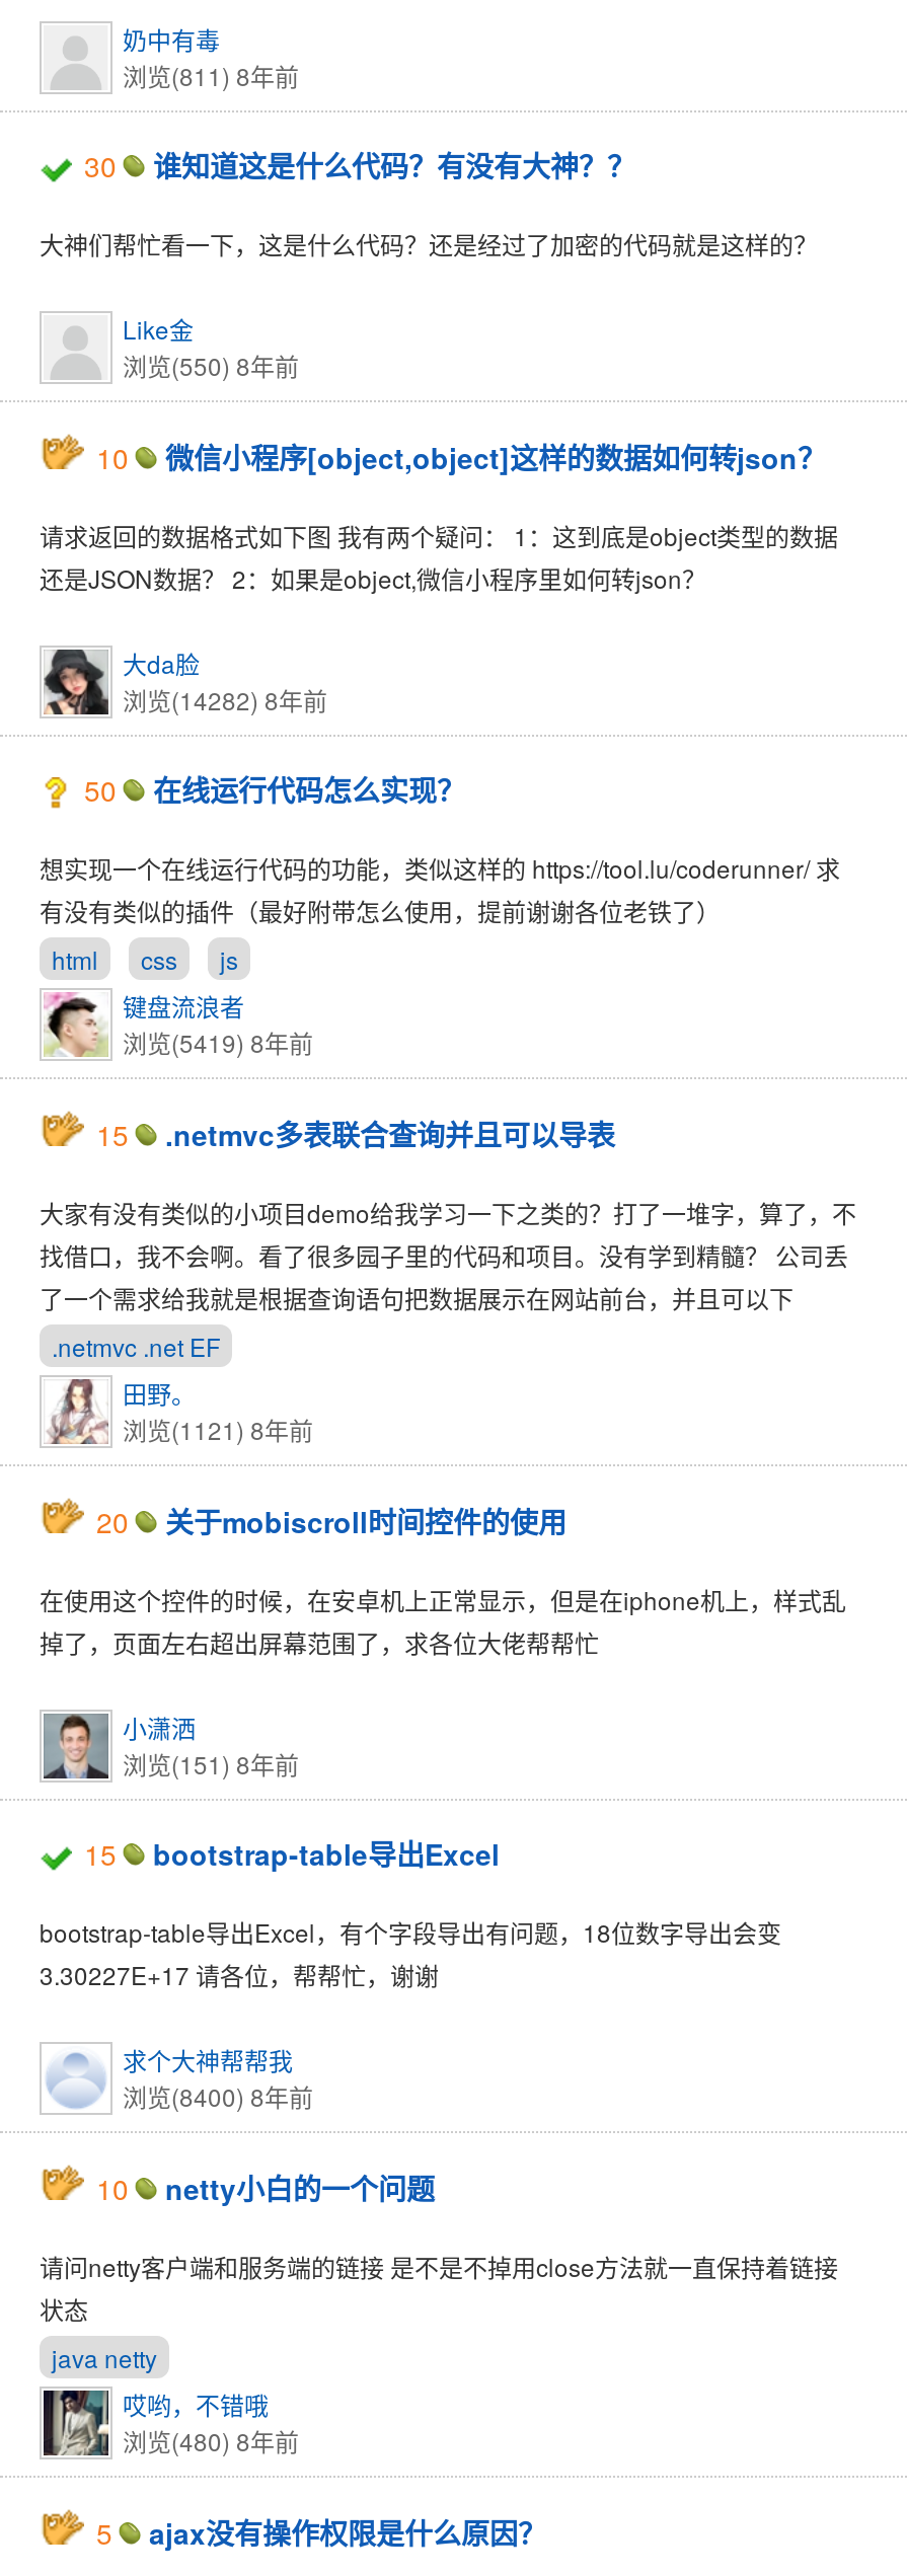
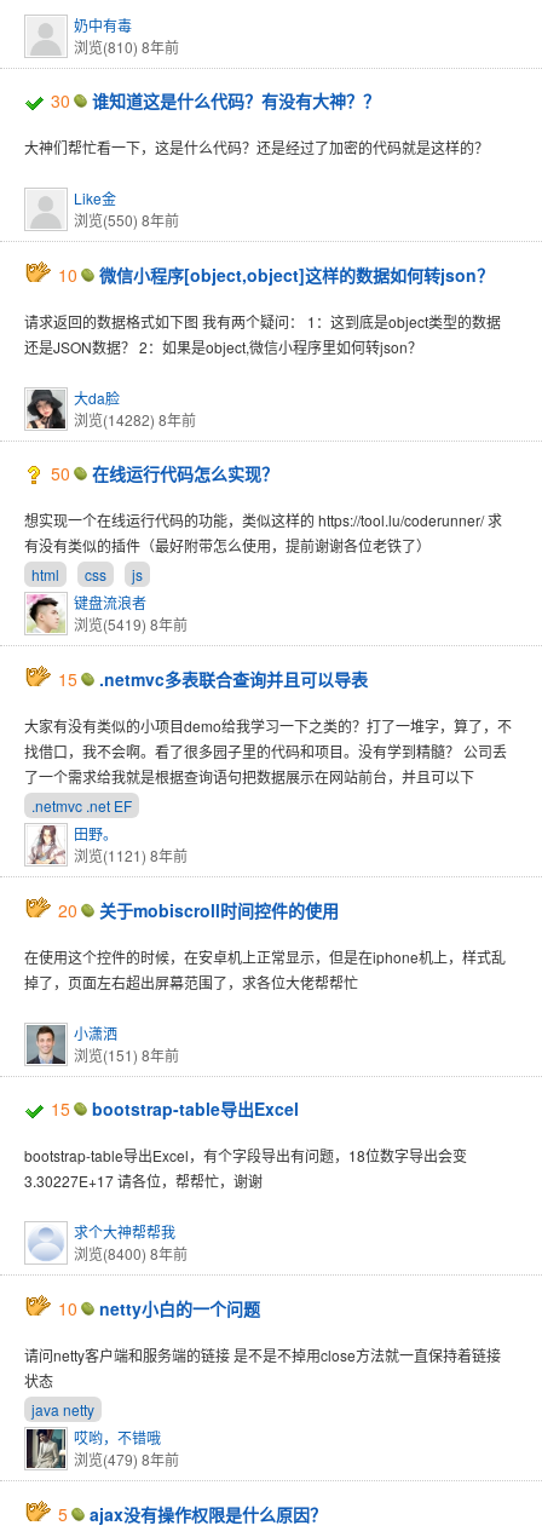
- 浏览(811) 8年前
+ 浏览(810) 8年前

- 浏览(480) 8年前
+ 浏览(479) 8年前
